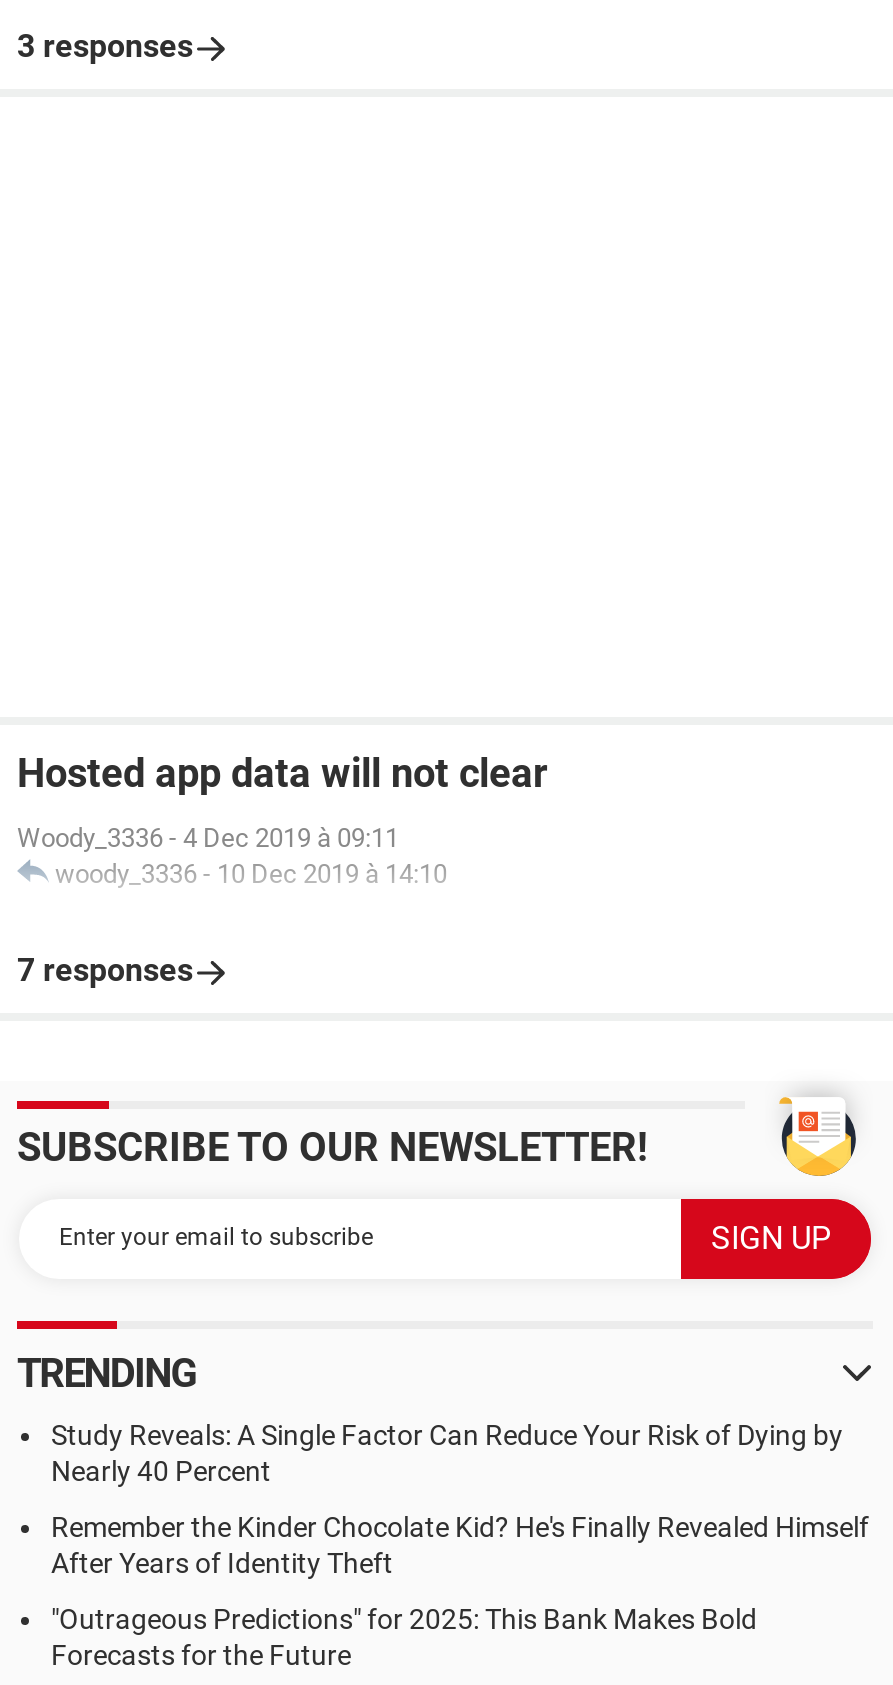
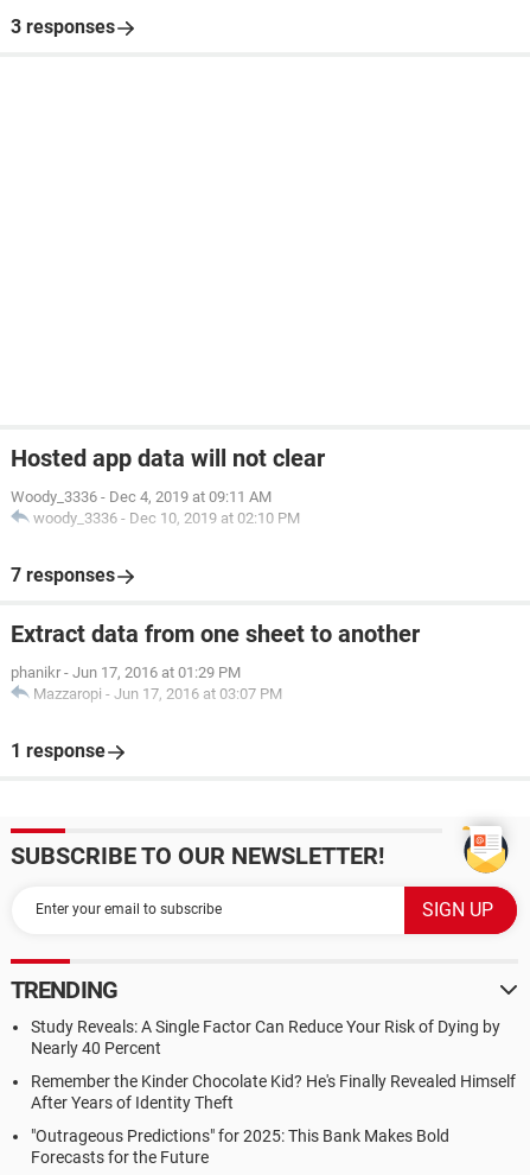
- Woody_3336 - 4 Dec 2019 à 09:11
- woody_3336 - 10 Dec 2019 à 14:10
+ Woody_3336 - Dec 4, 2019 at 09:11 AM
+ woody_3336 - Dec 10, 2019 at 02:10 PM

+ Extract data from one sheet to another
+ phanikr - Jun 17, 2016 at 01:29 PM
+ Mazzaropi - Jun 17, 2016 at 03:07 PM
+ 1 response
